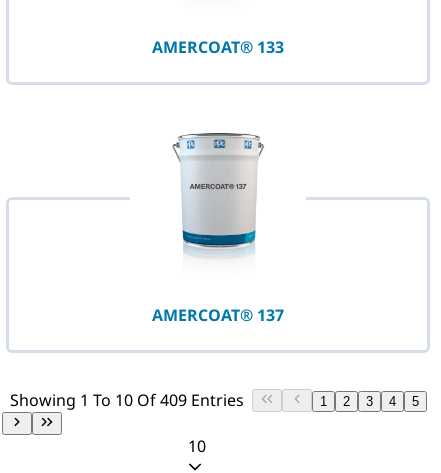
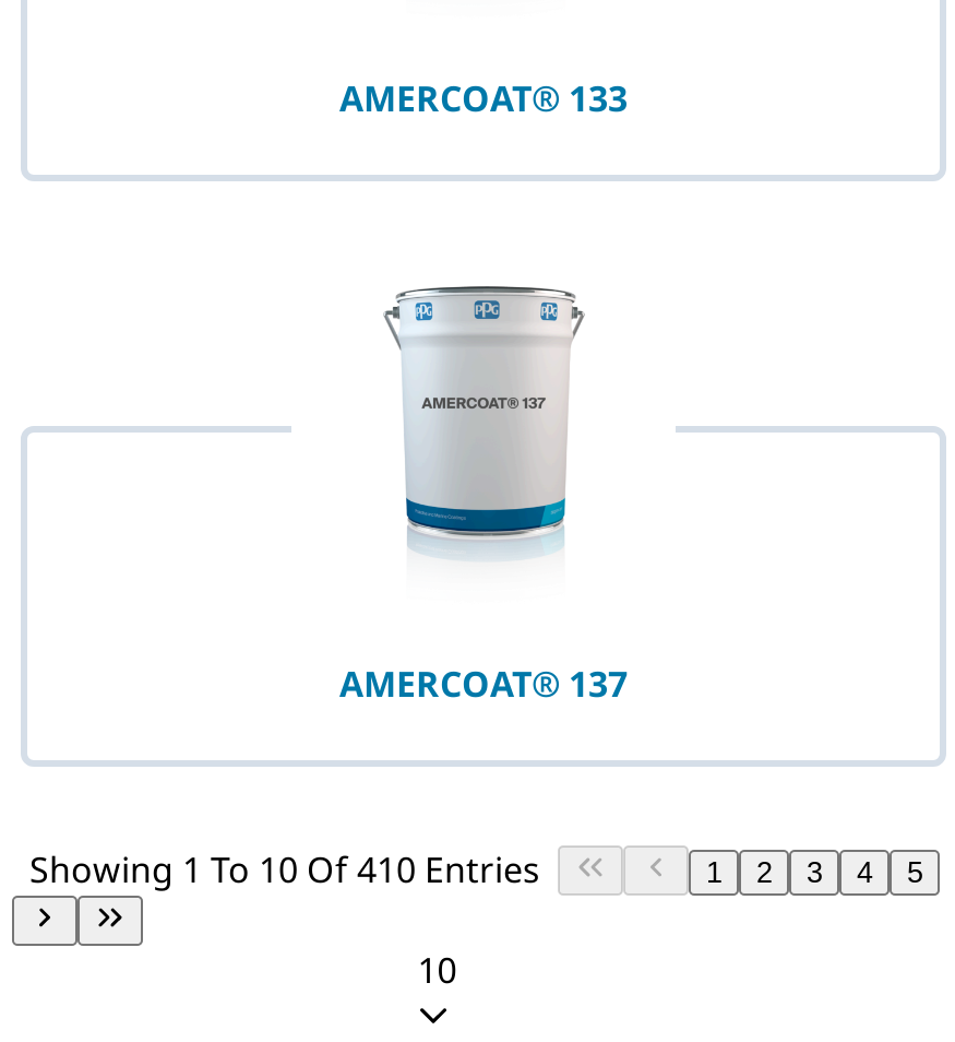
- Showing 1 To 10 Of 409 Entries
+ Showing 1 To 10 Of 410 Entries
